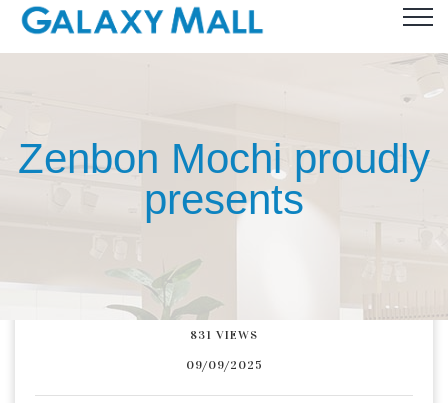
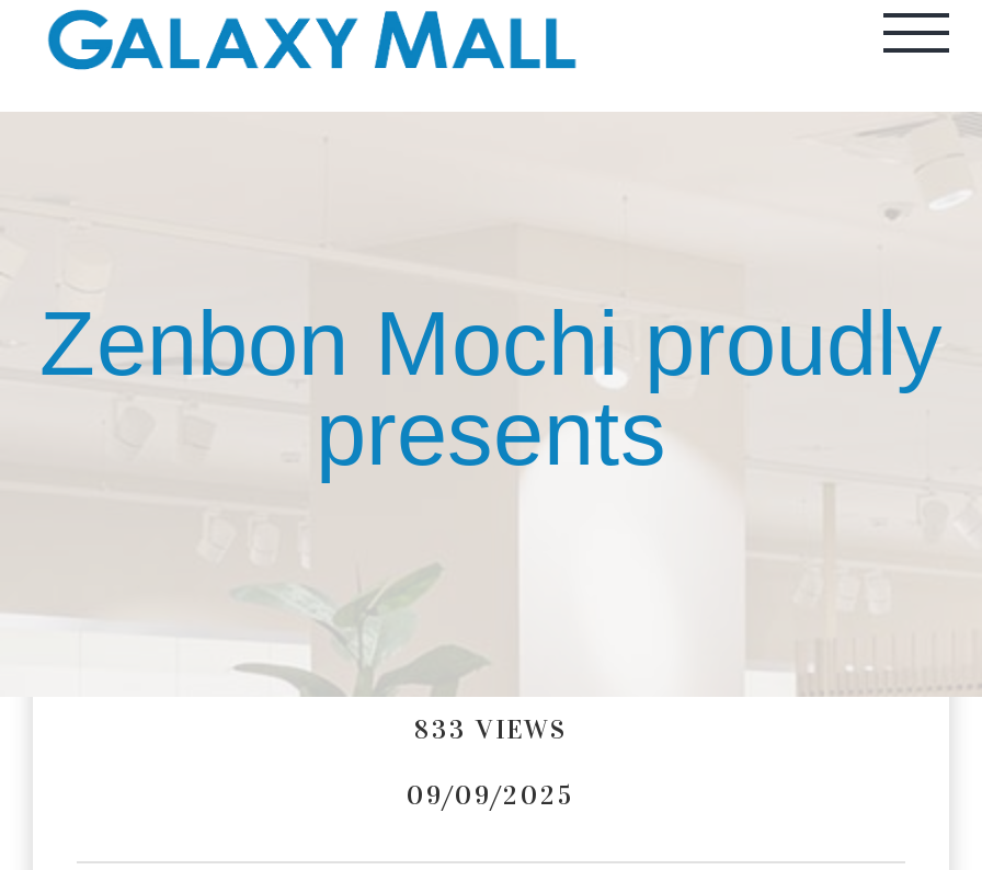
- 831 VIEWS
+ 833 VIEWS
